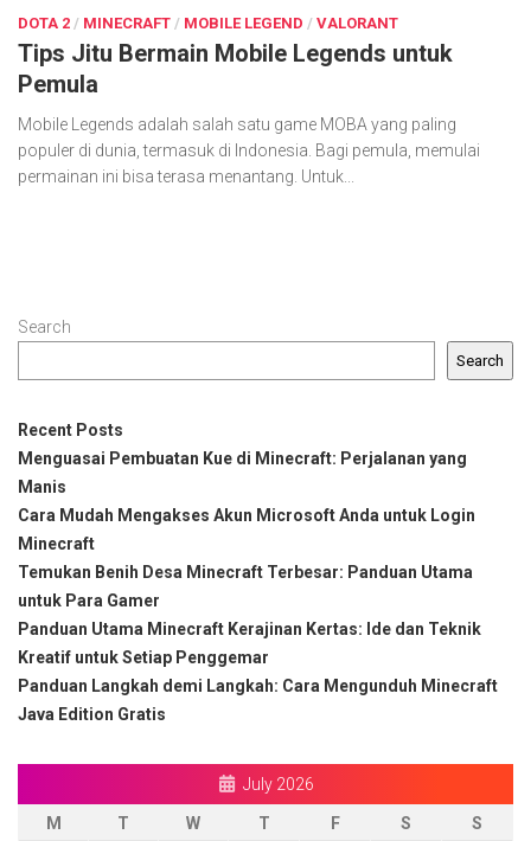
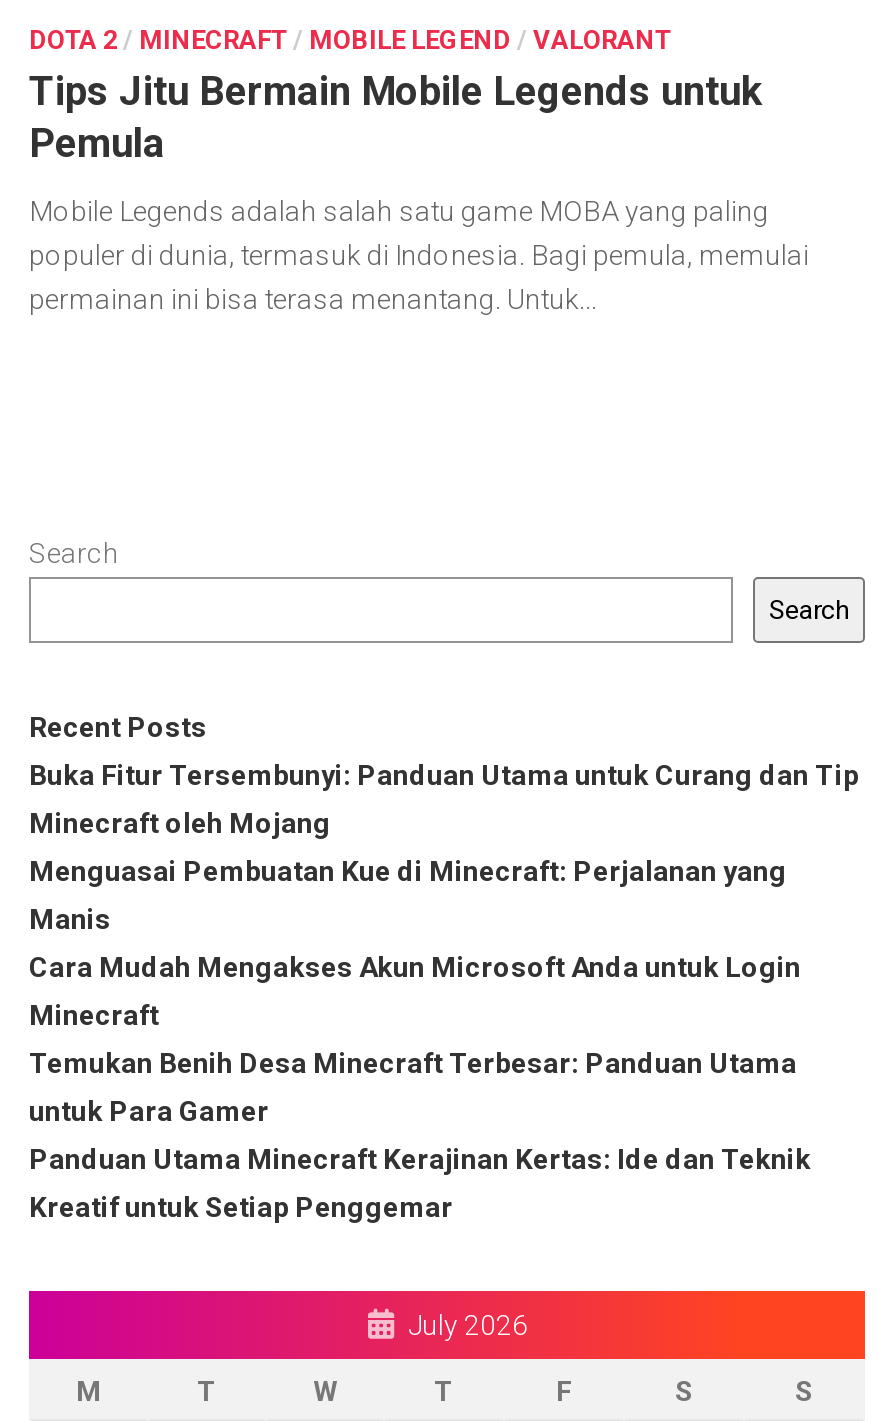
+ Buka Fitur Tersembunyi: Panduan Utama untuk Curang dan Tip
+ Minecraft oleh Mojang

moved down: Menguasai Pembuatan Kue di Minecraft: Perjalanan yang | Manis | Cara Mudah Mengakses Akun Microsoft Anda untuk Login | Minecraft | Temukan Benih Desa Minecraft Terbesar: Panduan Utama | untuk Para Gamer | Panduan Utama Minecraft Kerajinan Kertas: Ide dan Teknik | Kreatif untuk Setiap Penggemar

- Panduan Langkah demi Langkah: Cara Mengunduh Minecraft
- Java Edition Gratis
